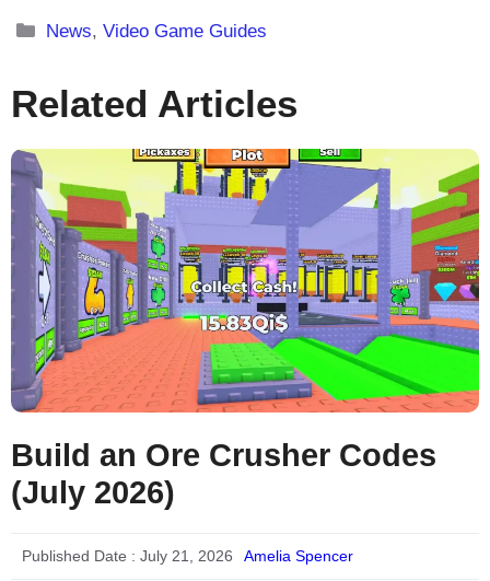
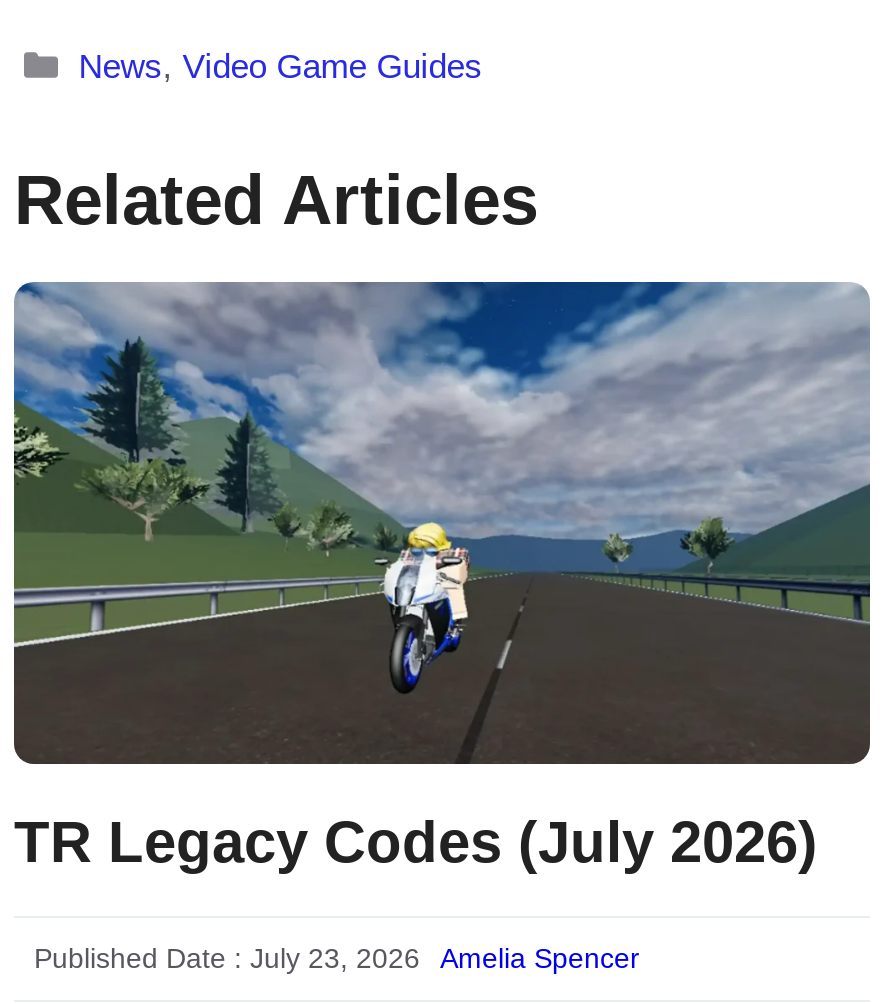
- [image]
- Build an Ore Crusher Codes
- (July 2026)
+ [image]
+ TR Legacy Codes (July 2026)

- Published Date : July 21, 2026
+ Published Date : July 23, 2026
